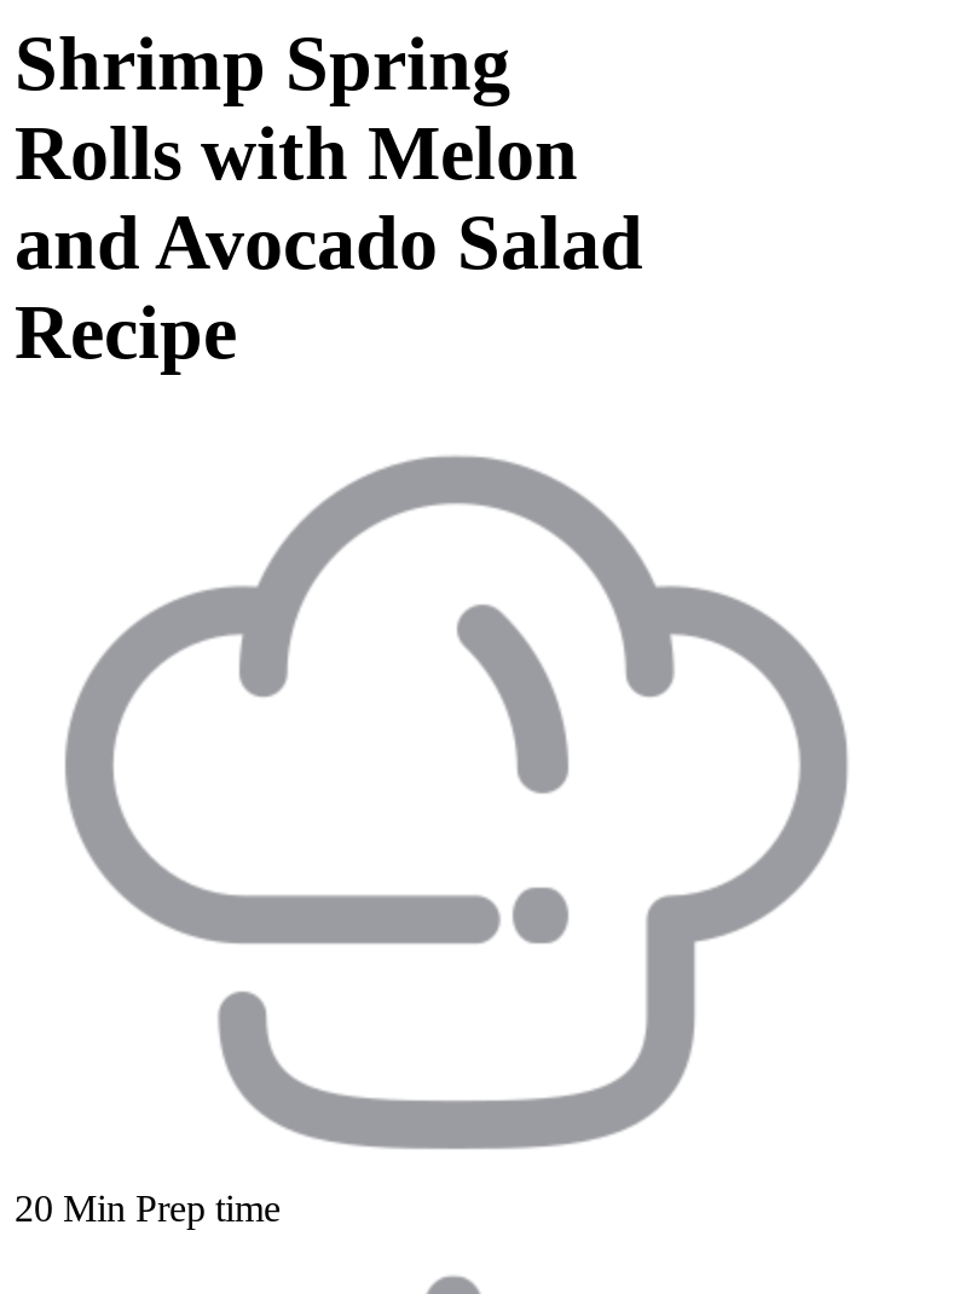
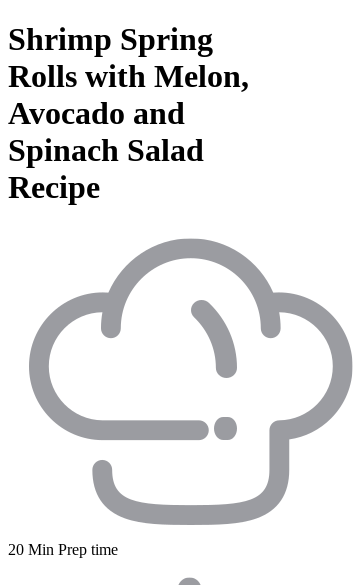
- Rolls with Melon
- and Avocado Salad
+ Rolls with Melon,
+ Avocado and
+ Spinach Salad
